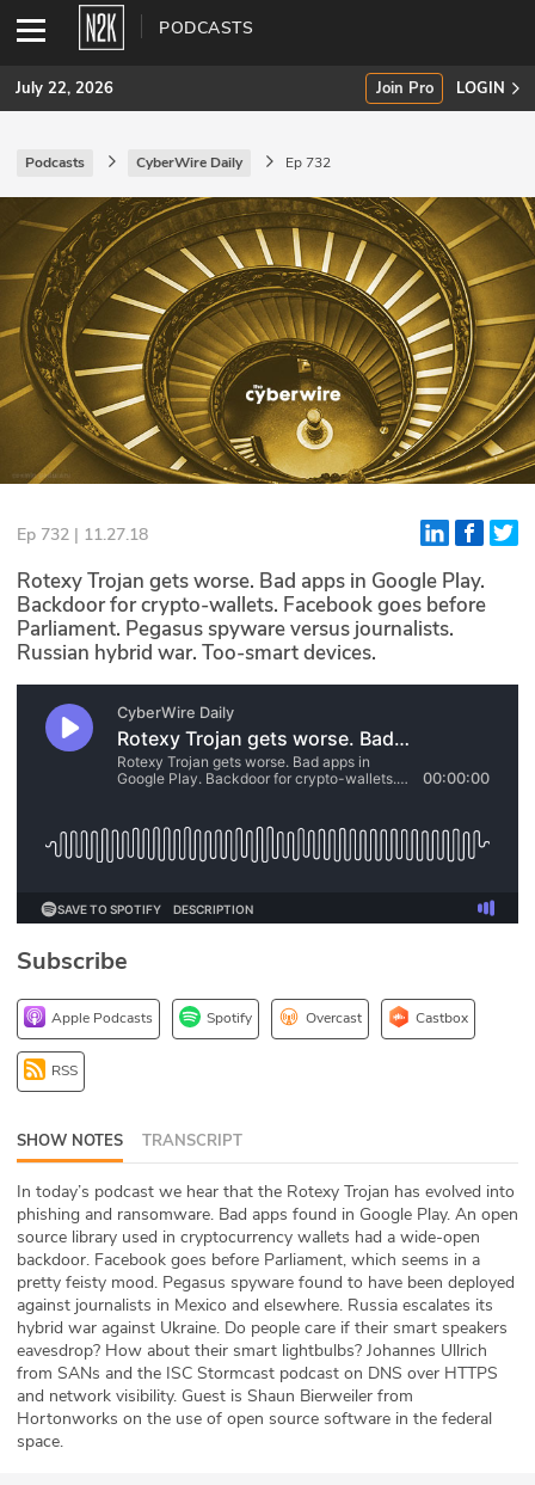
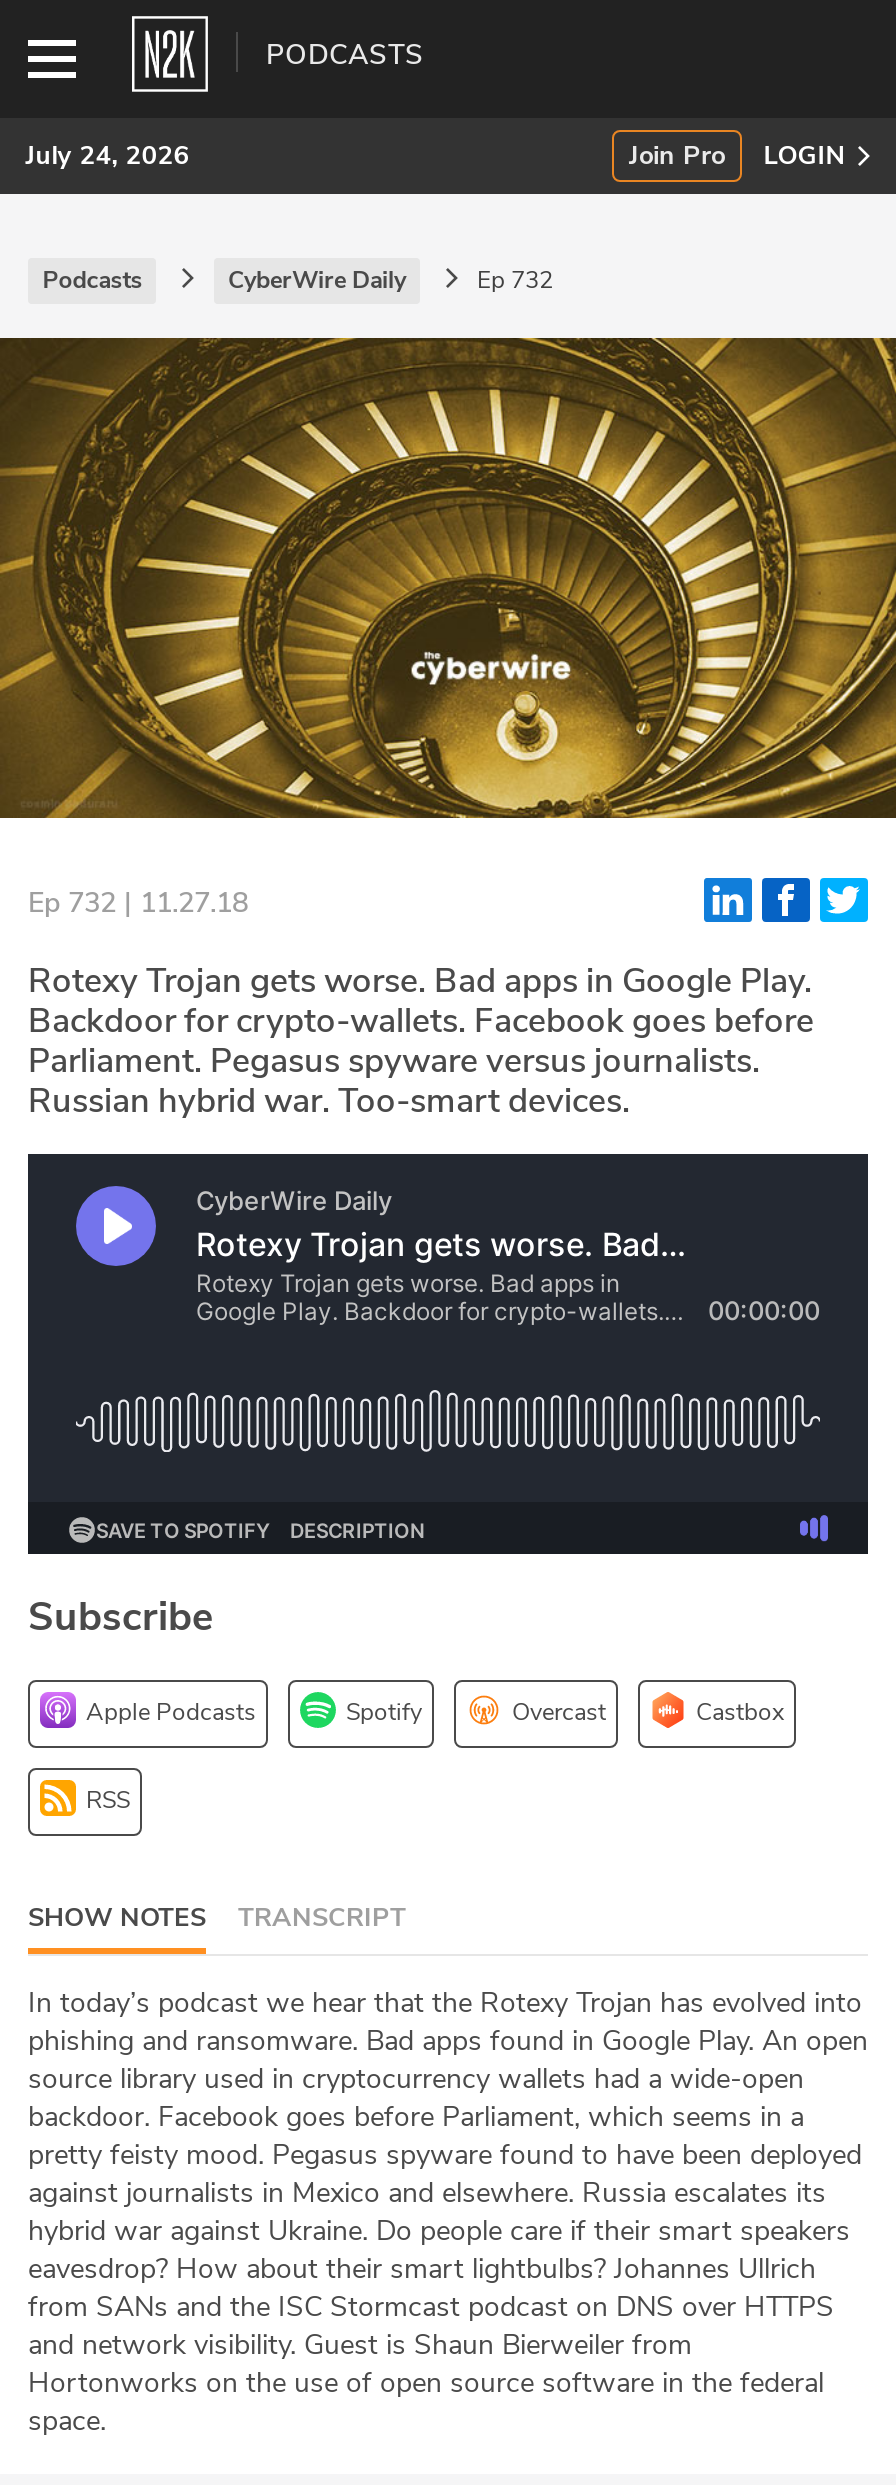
- July 22, 2026
+ July 24, 2026
